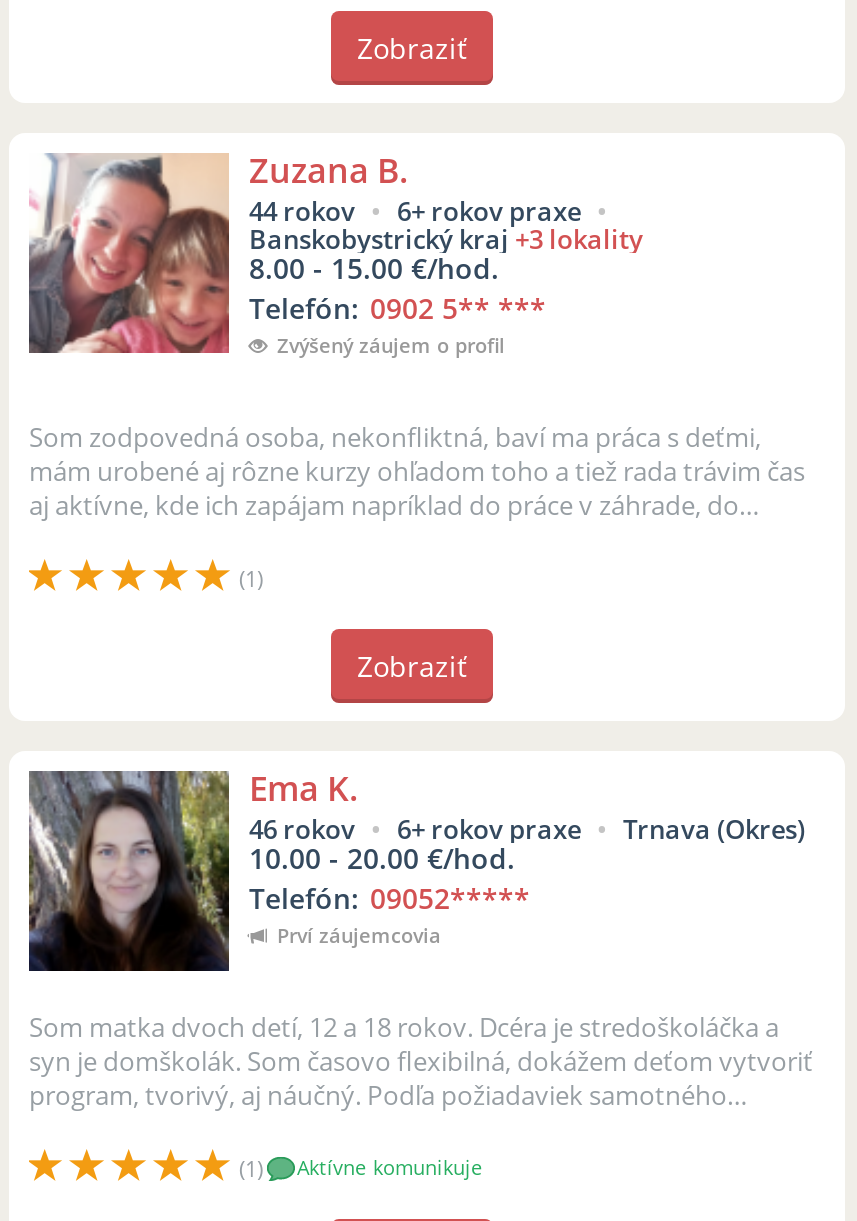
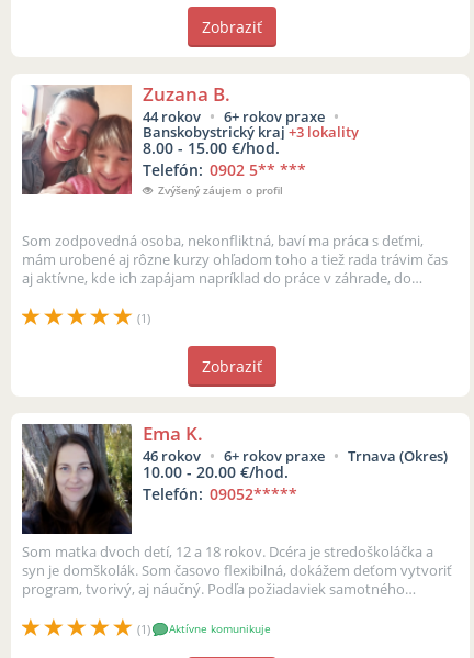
- Prví záujemcovia
